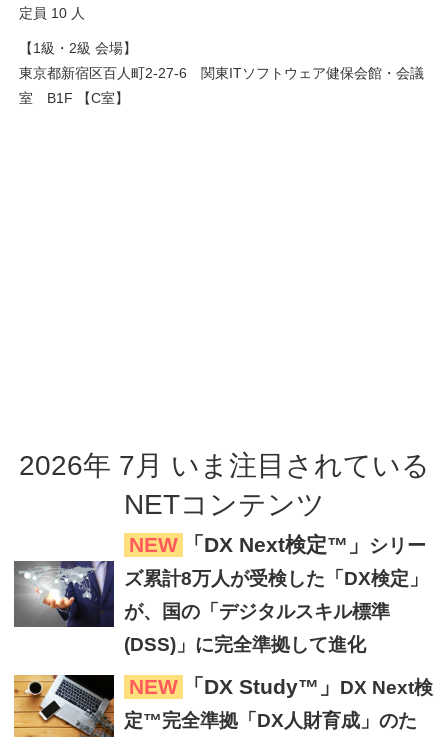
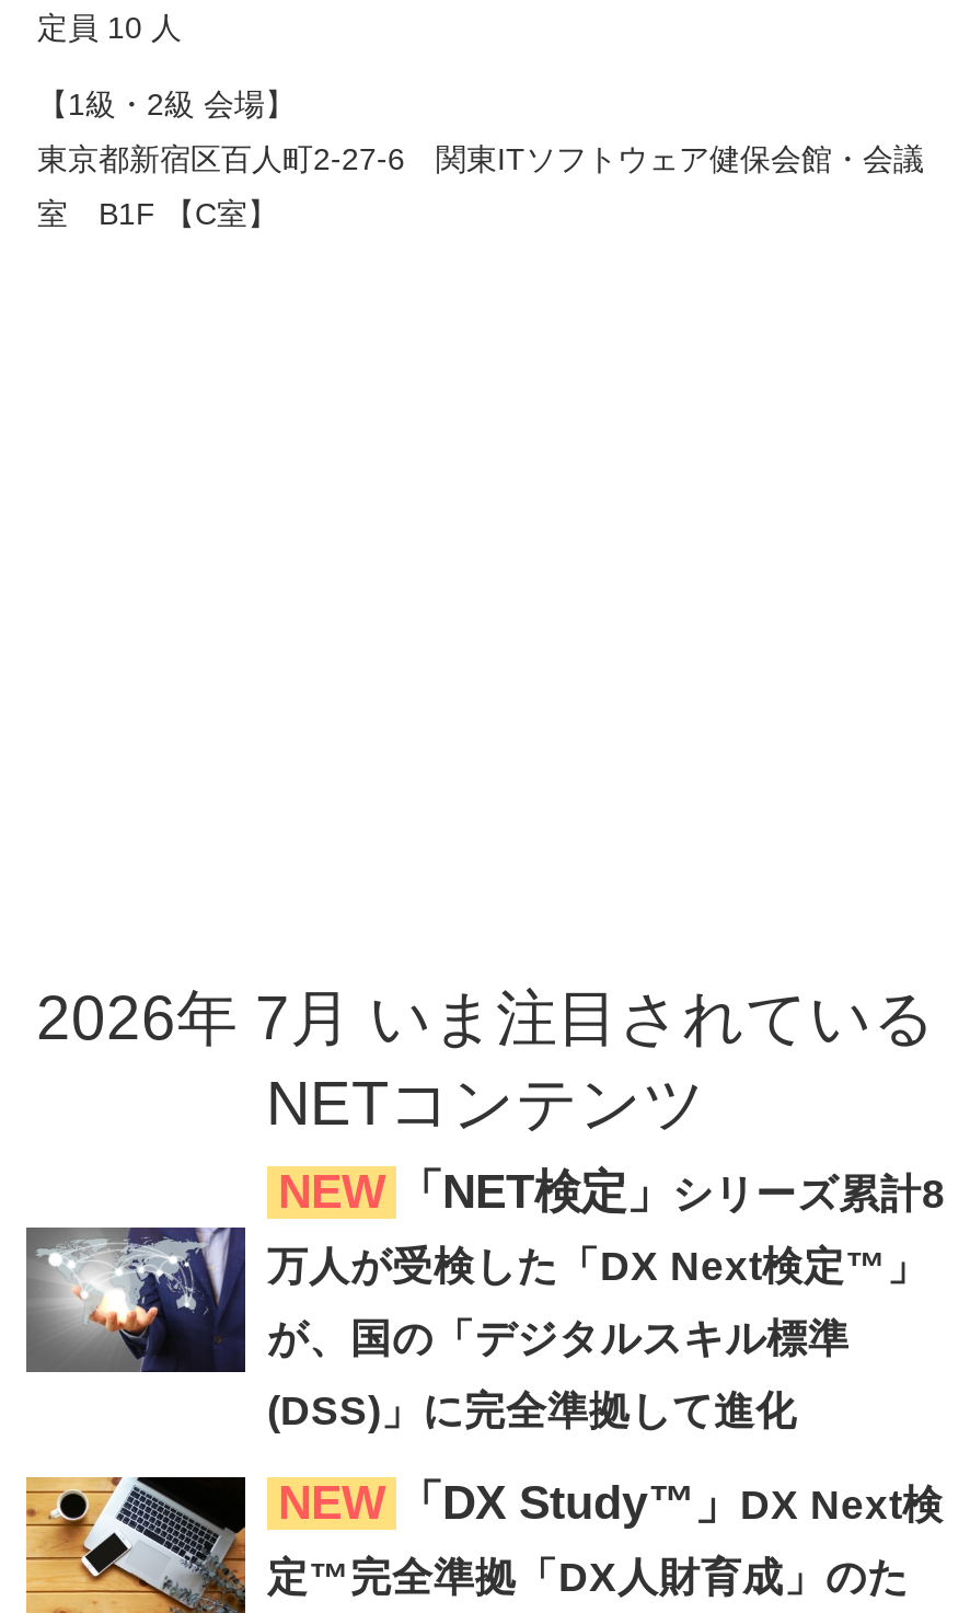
- NEW 「DX Next検定™」シリー
+ NEW 「NET検定」シリーズ累計8

- ズ累計8万人が受検した「DX検定」
+ 万人が受検した「DX Next検定™」
